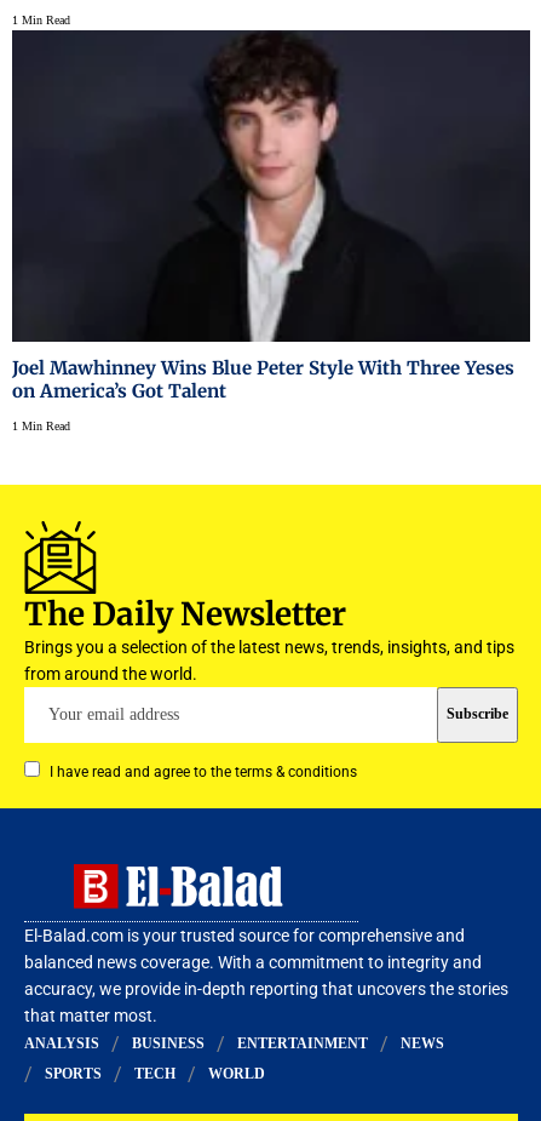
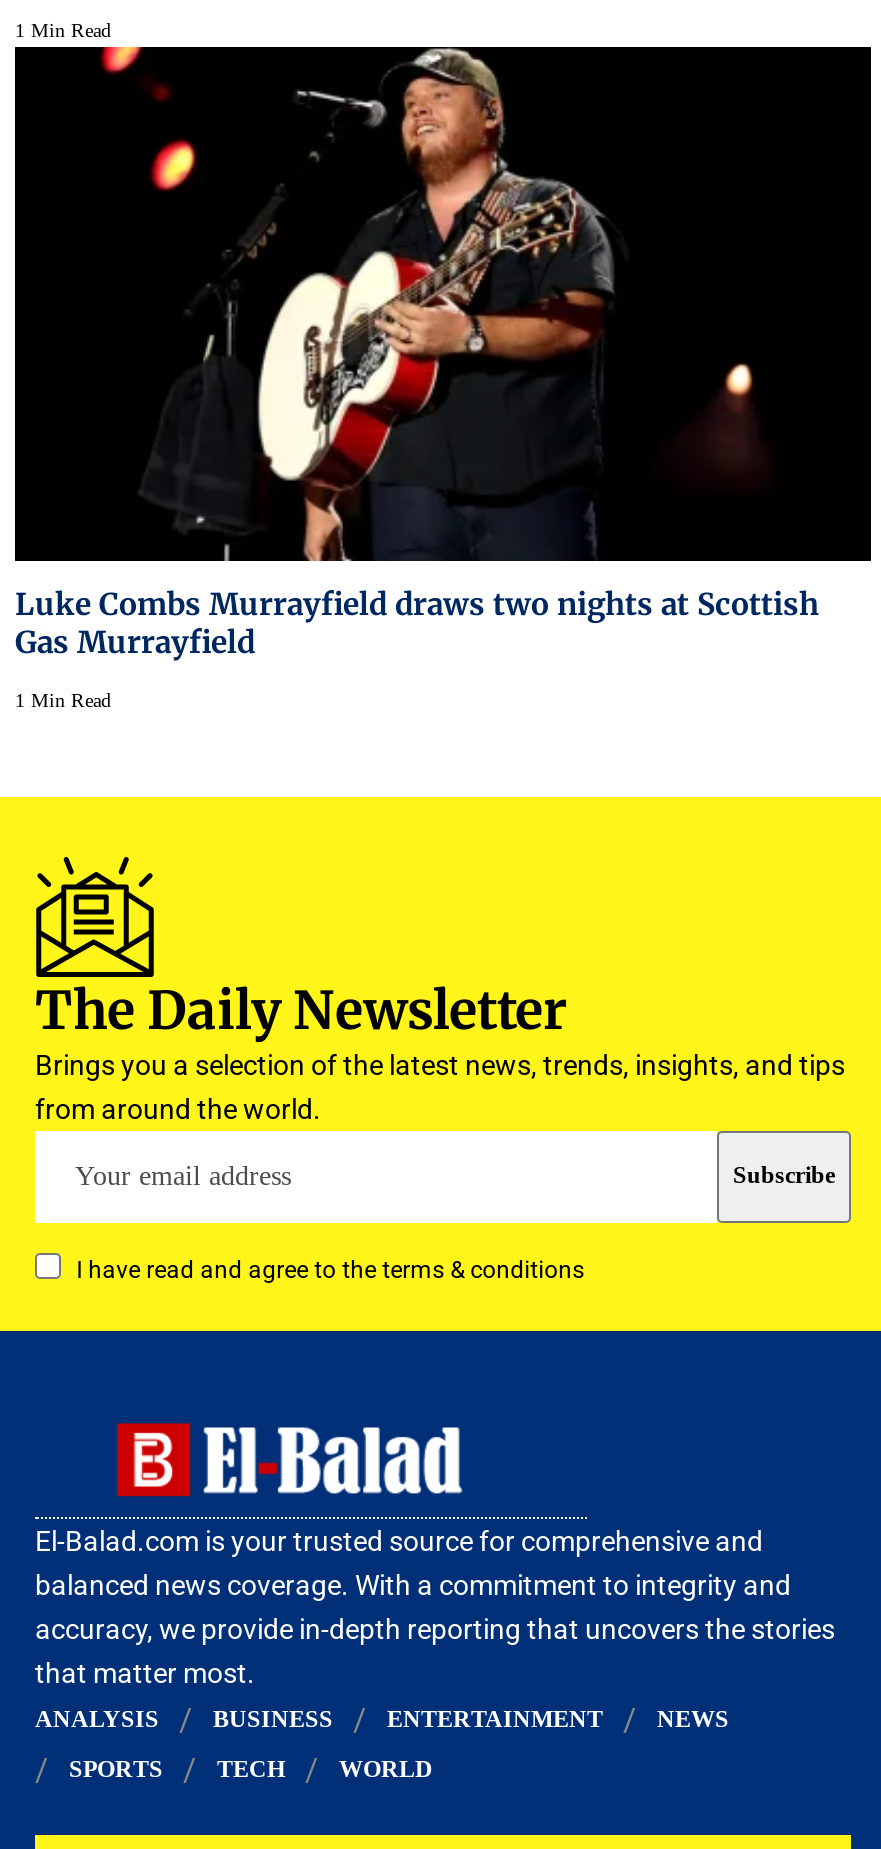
- [image]
- Joel Mawhinney Wins Blue Peter Style With Three Yeses
- on America’s Got Talent
+ [image]
+ Luke Combs Murrayfield draws two nights at Scottish
+ Gas Murrayfield
